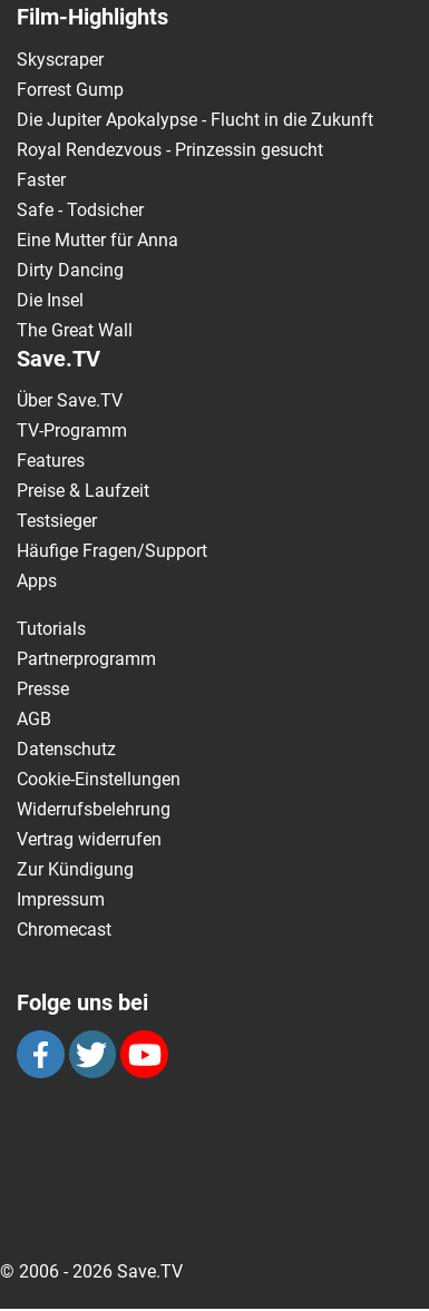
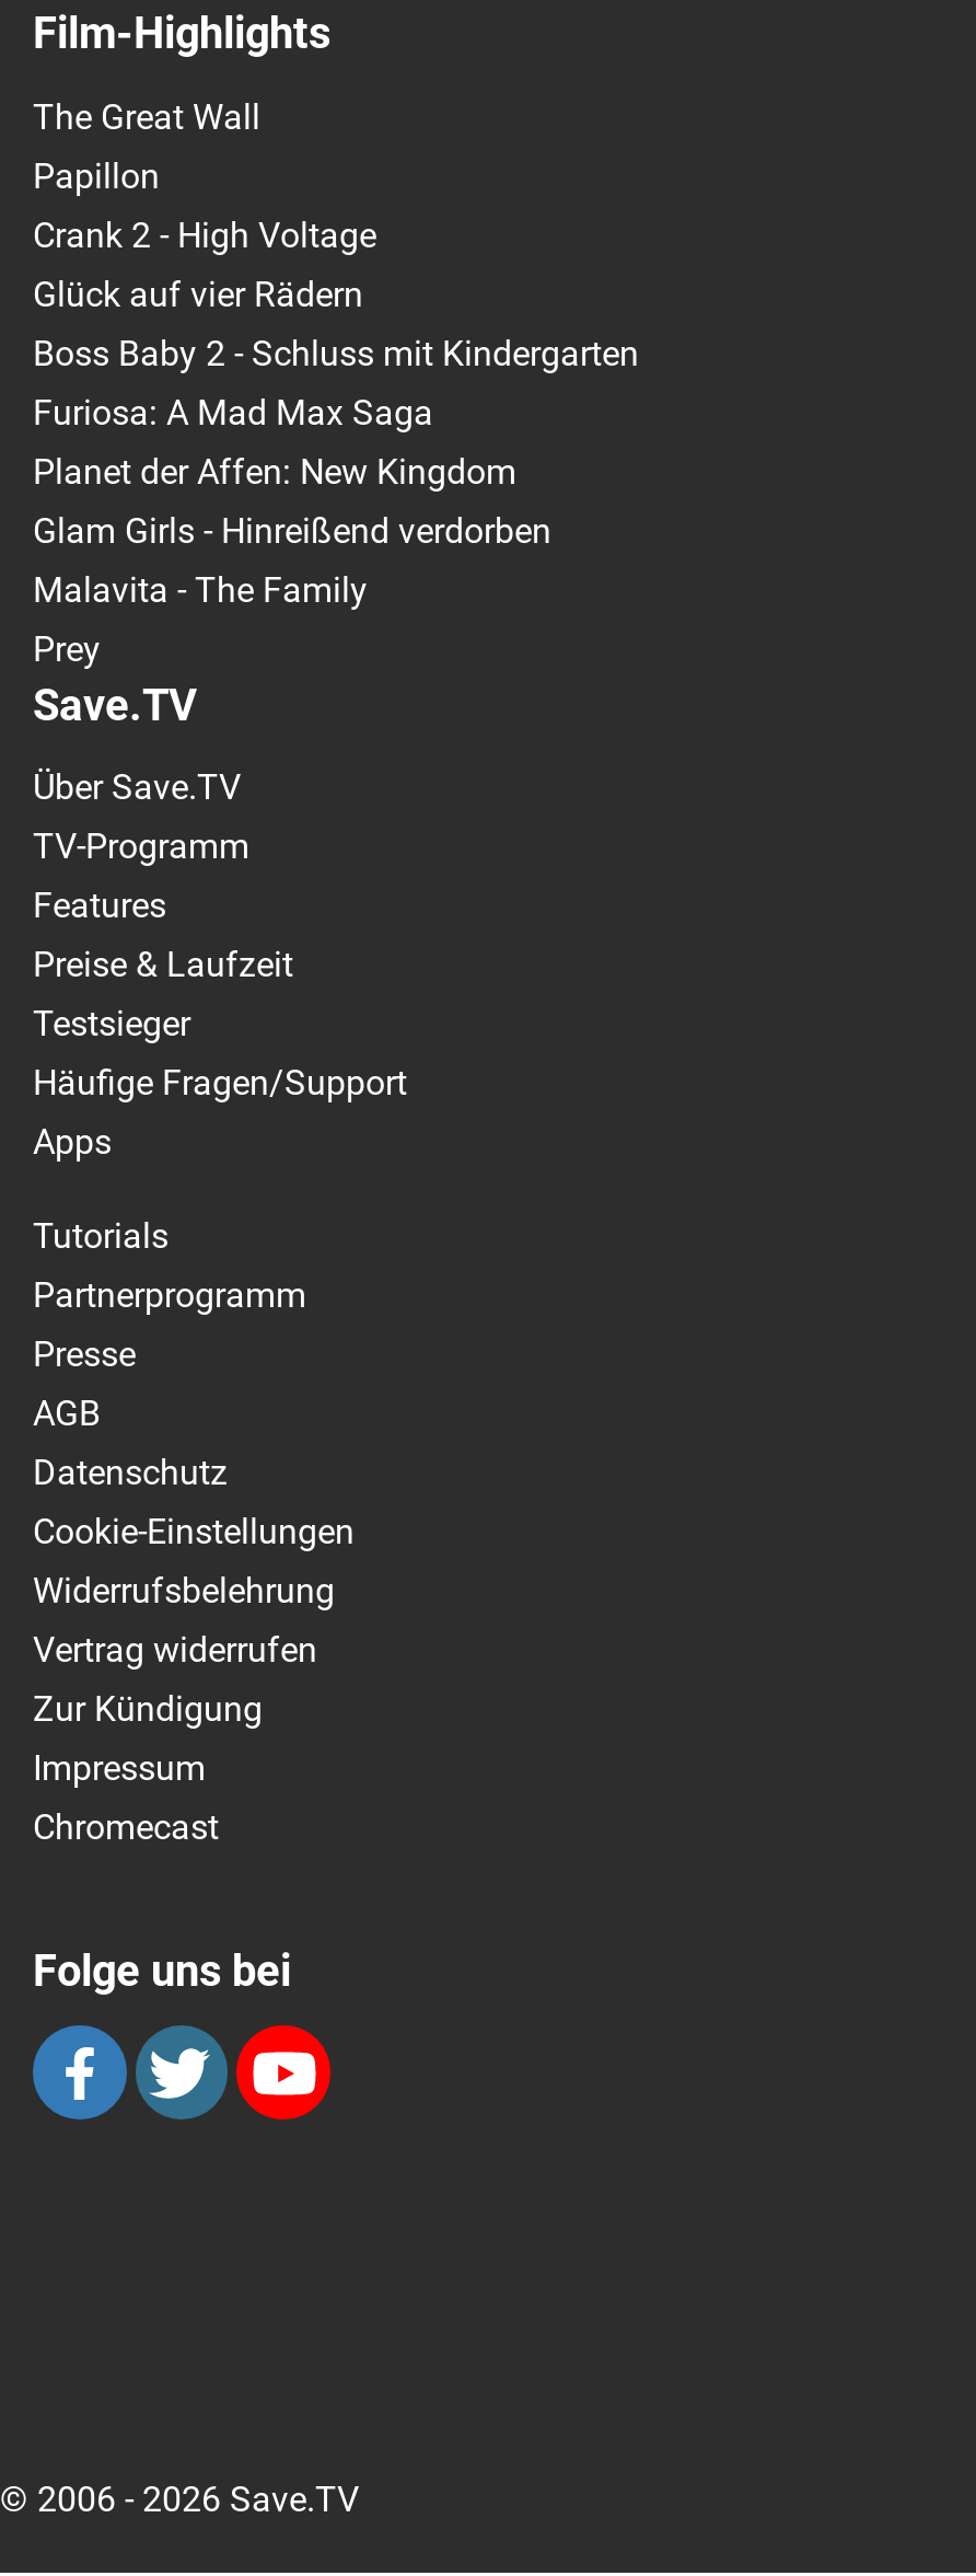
- Skyscraper
- Forrest Gump
- Die Jupiter Apokalypse - Flucht in die Zukunft
- Royal Rendezvous - Prinzessin gesucht
- Faster
- Safe - Todsicher
- Eine Mutter für Anna
- Dirty Dancing
- Die Insel

moved up: The Great Wall

+ Papillon
+ Crank 2 - High Voltage
+ Glück auf vier Rädern
+ Boss Baby 2 - Schluss mit Kindergarten
+ Furiosa: A Mad Max Saga
+ Planet der Affen: New Kingdom
+ Glam Girls - Hinreißend verdorben
+ Malavita - The Family
+ Prey
